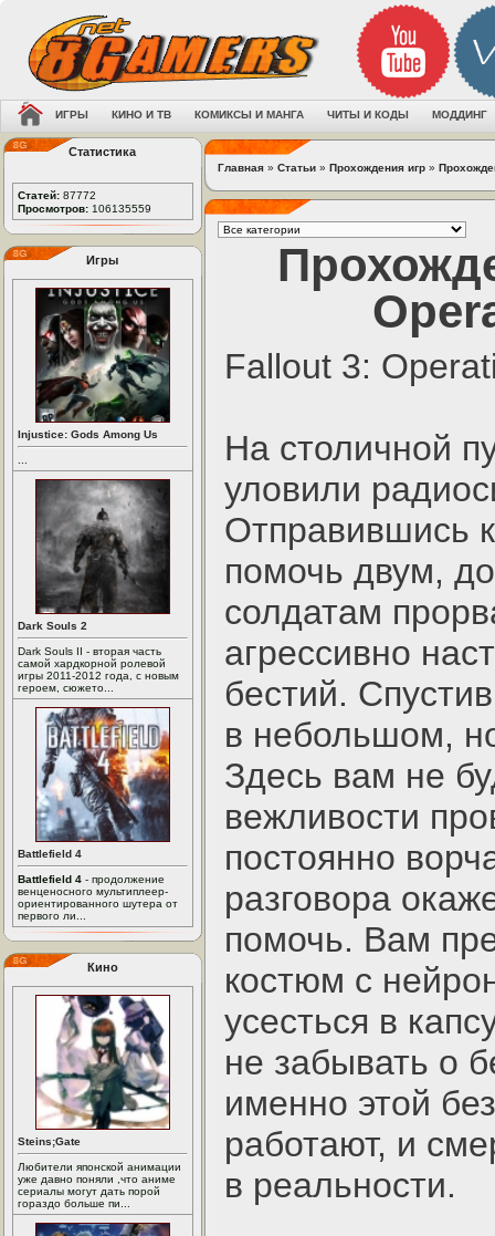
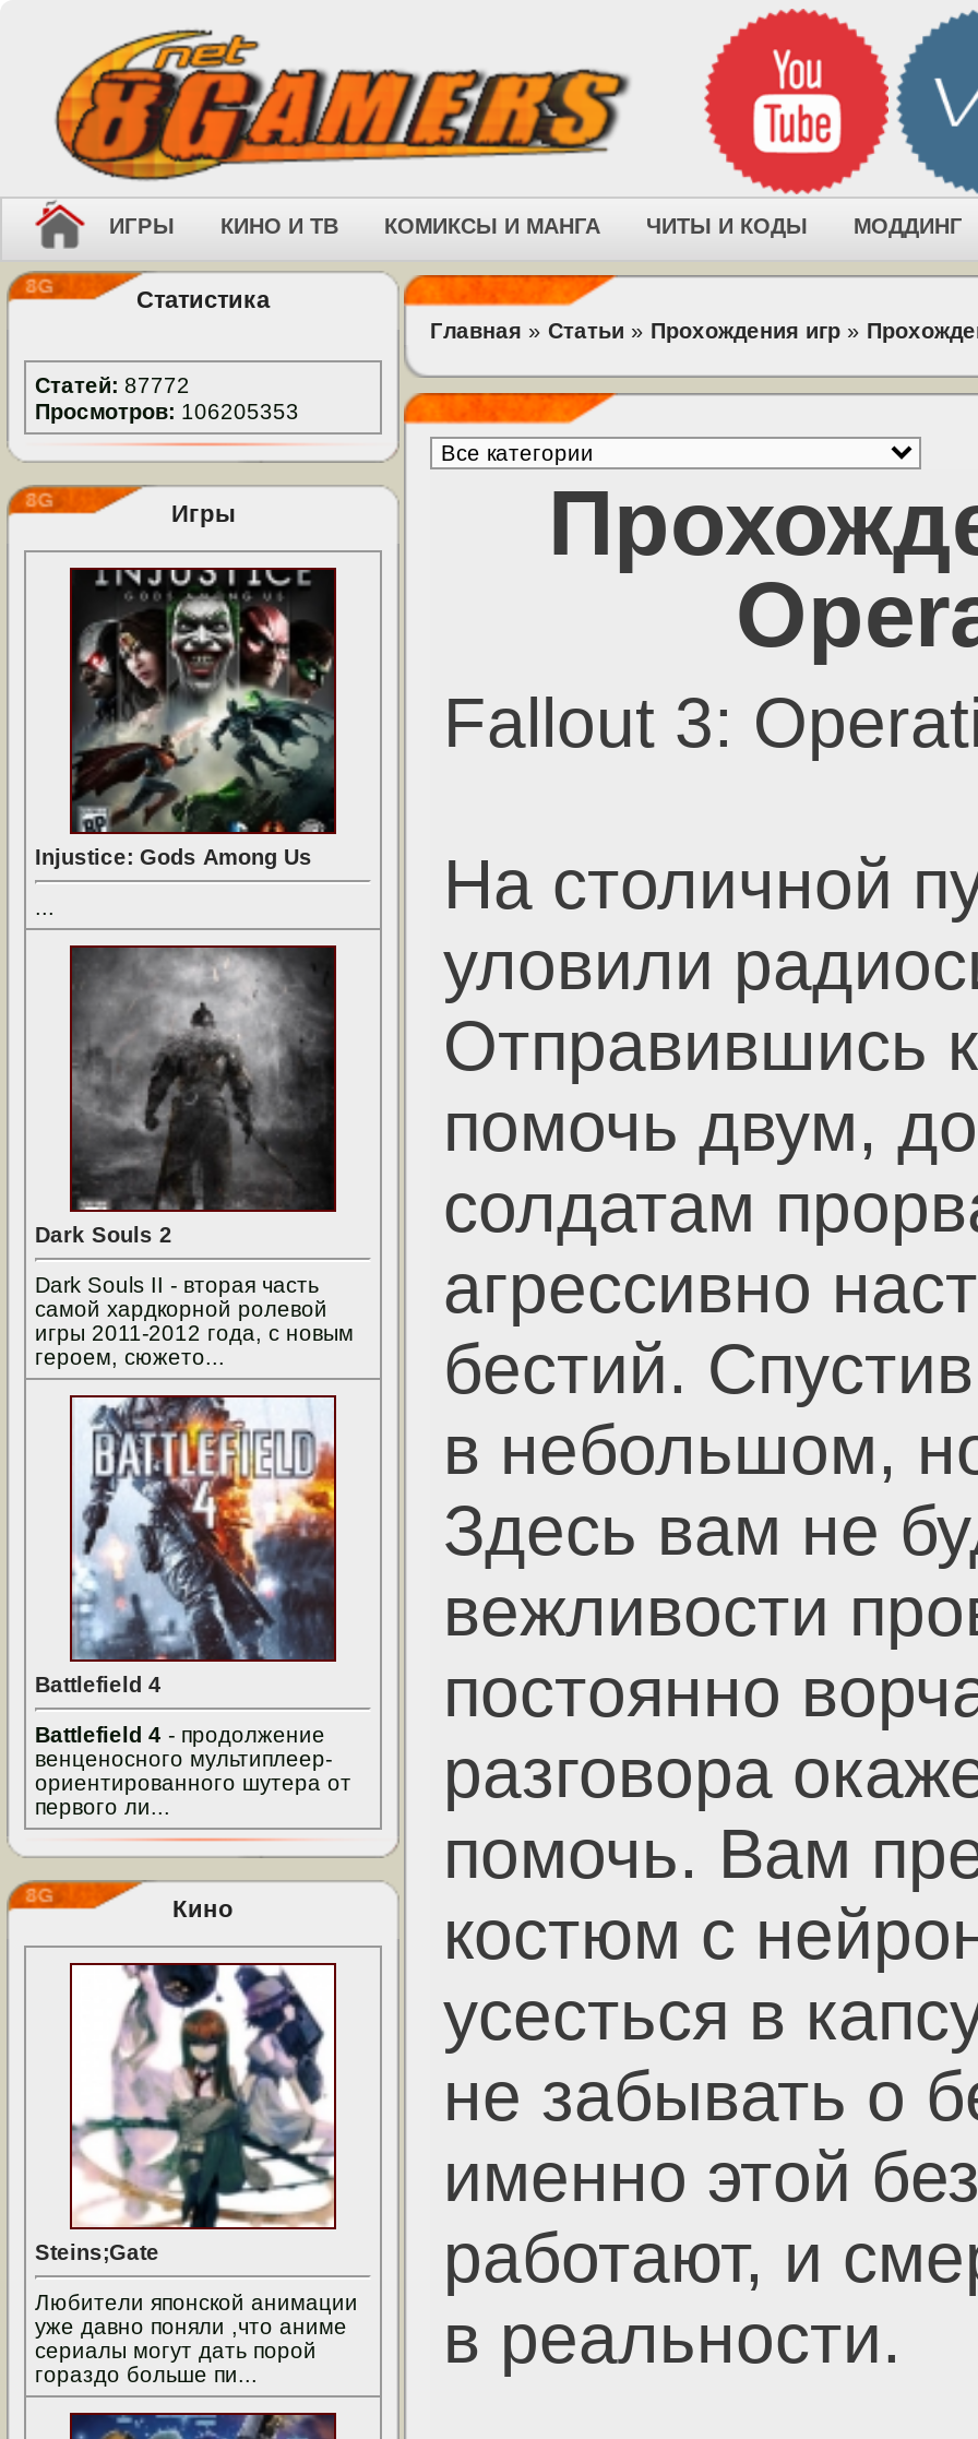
- Просмотров: 106135559
+ Просмотров: 106205353
